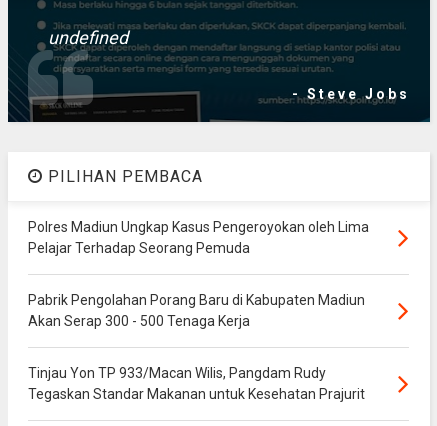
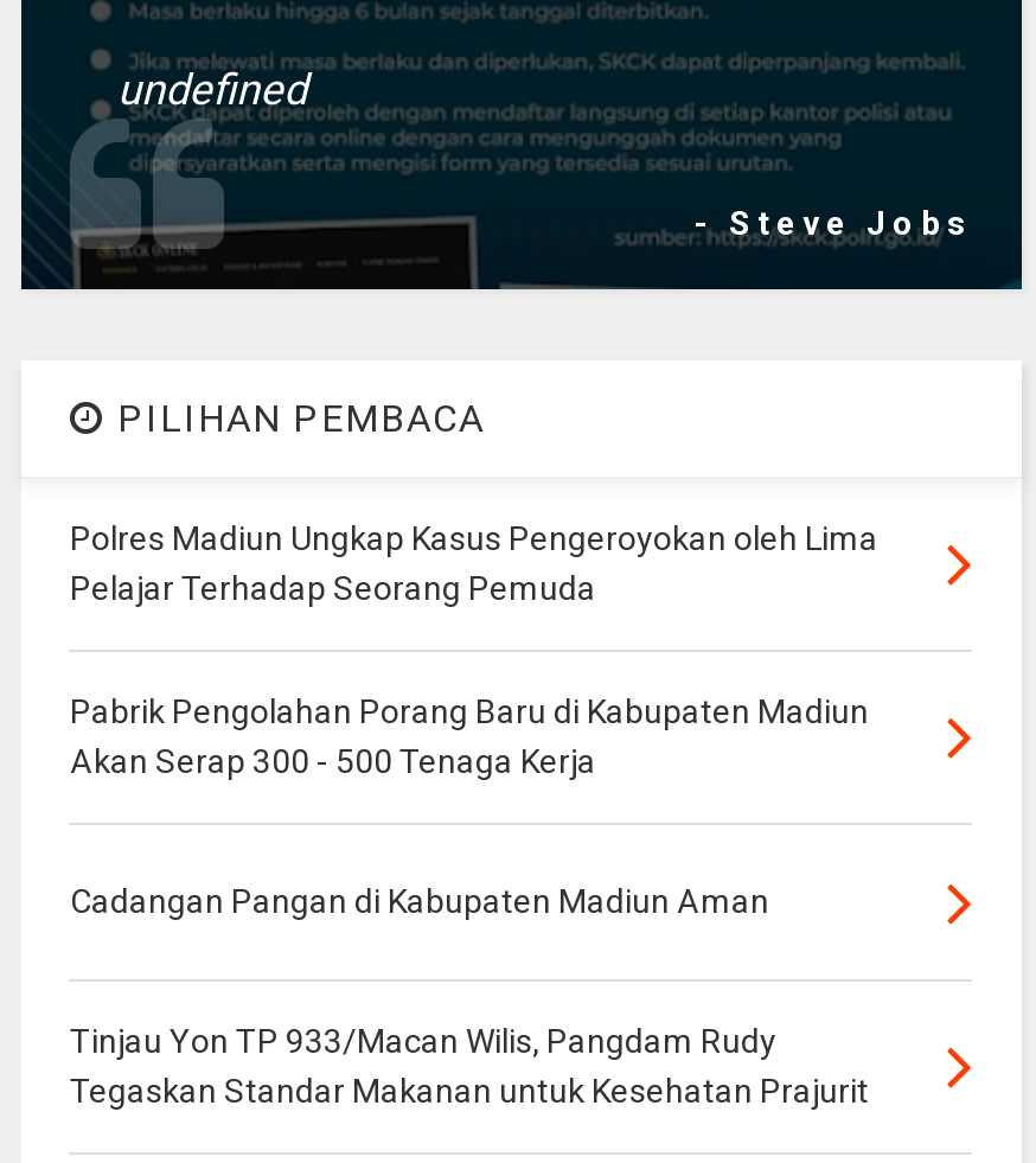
+ Cadangan Pangan di Kabupaten Madiun Aman
